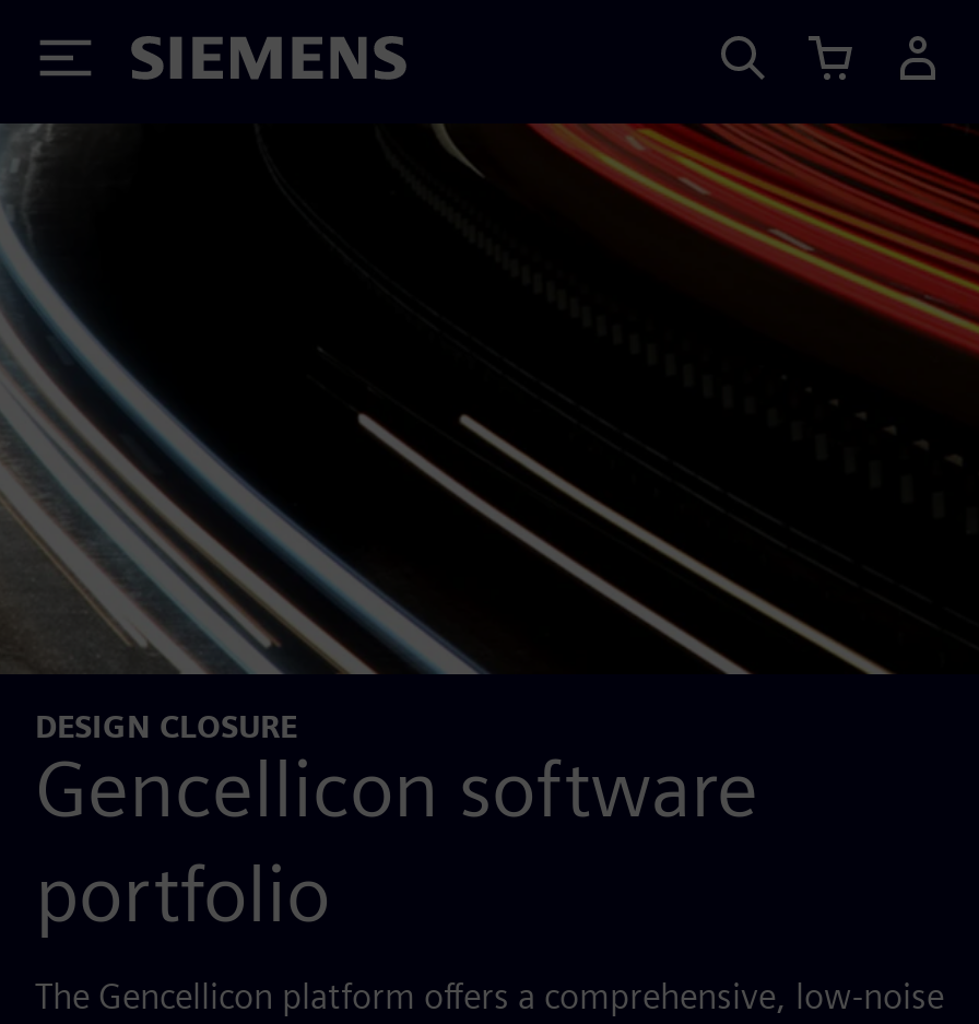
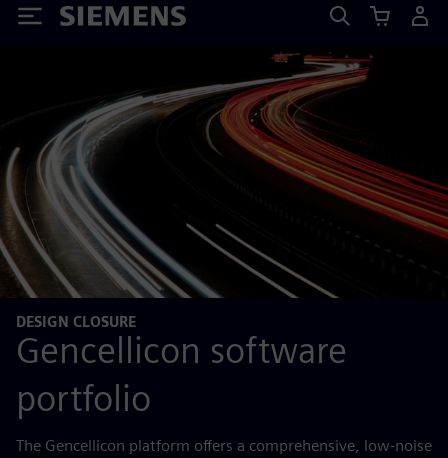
- [image]
+ [image]
